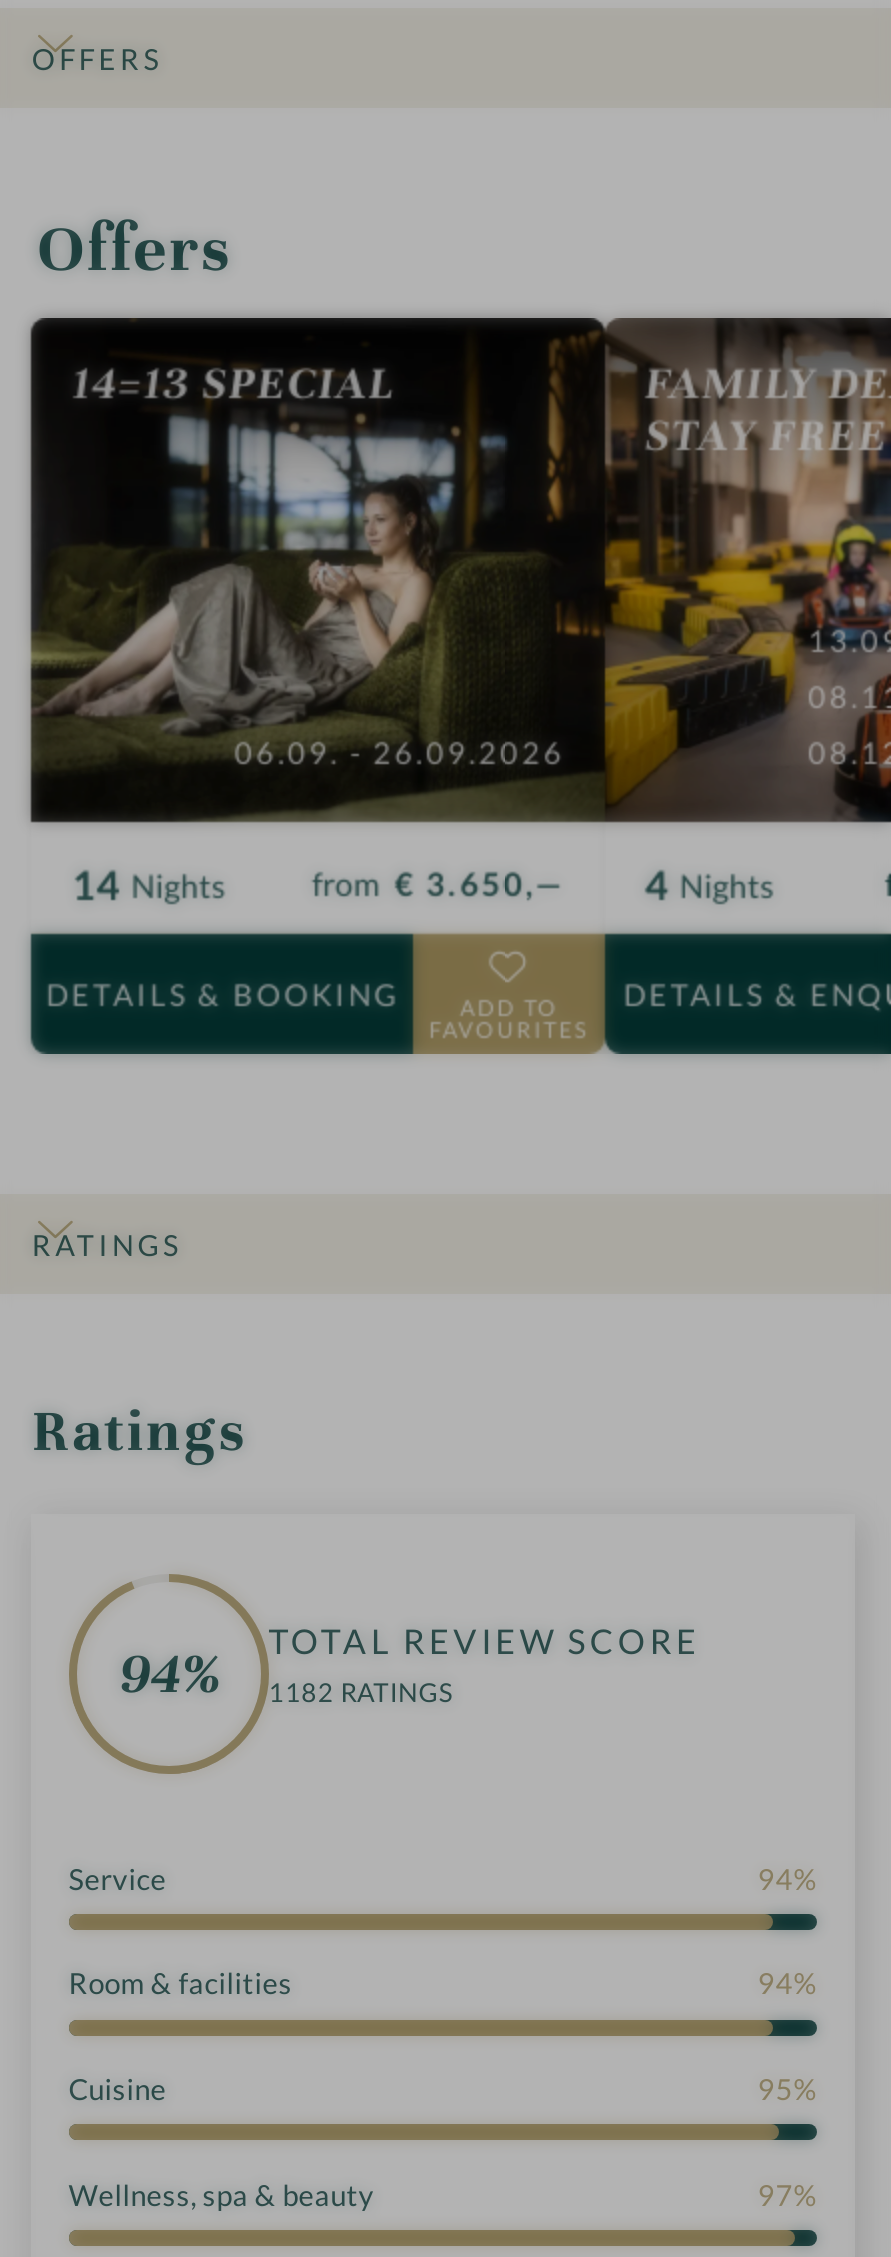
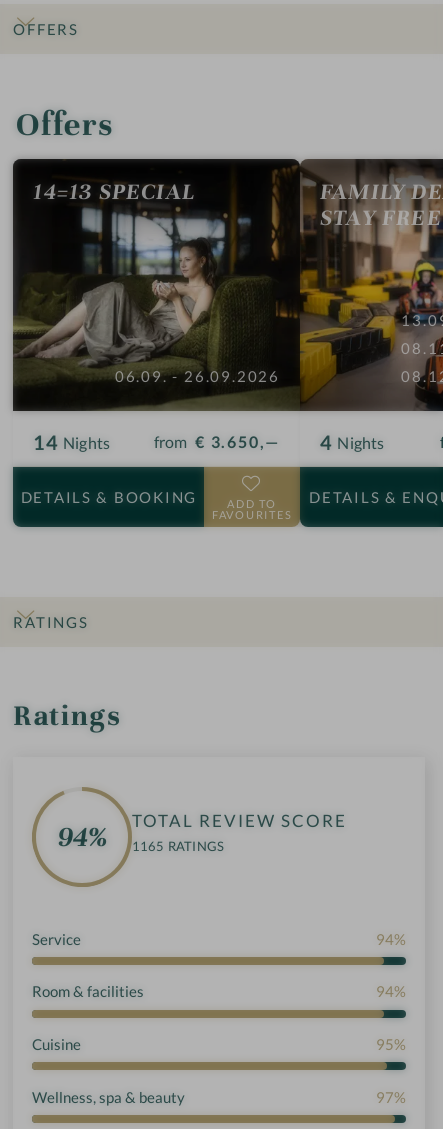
- 94% 1182 RATINGS TOTAL REVIEW SCORE,
+ 94% 1165 RATINGS TOTAL REVIEW SCORE,
